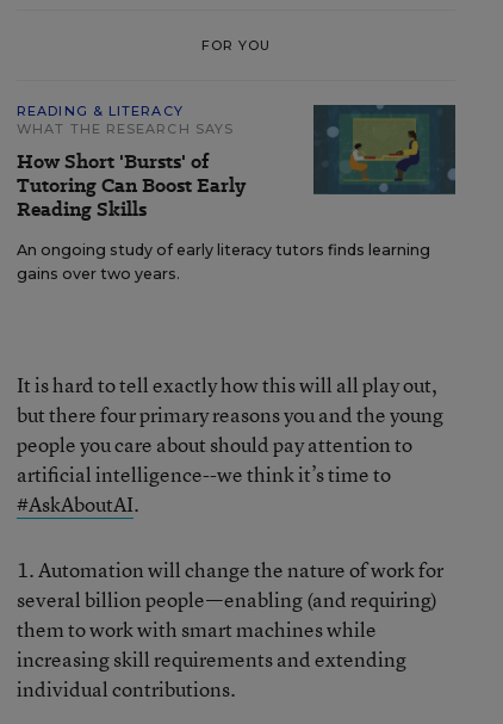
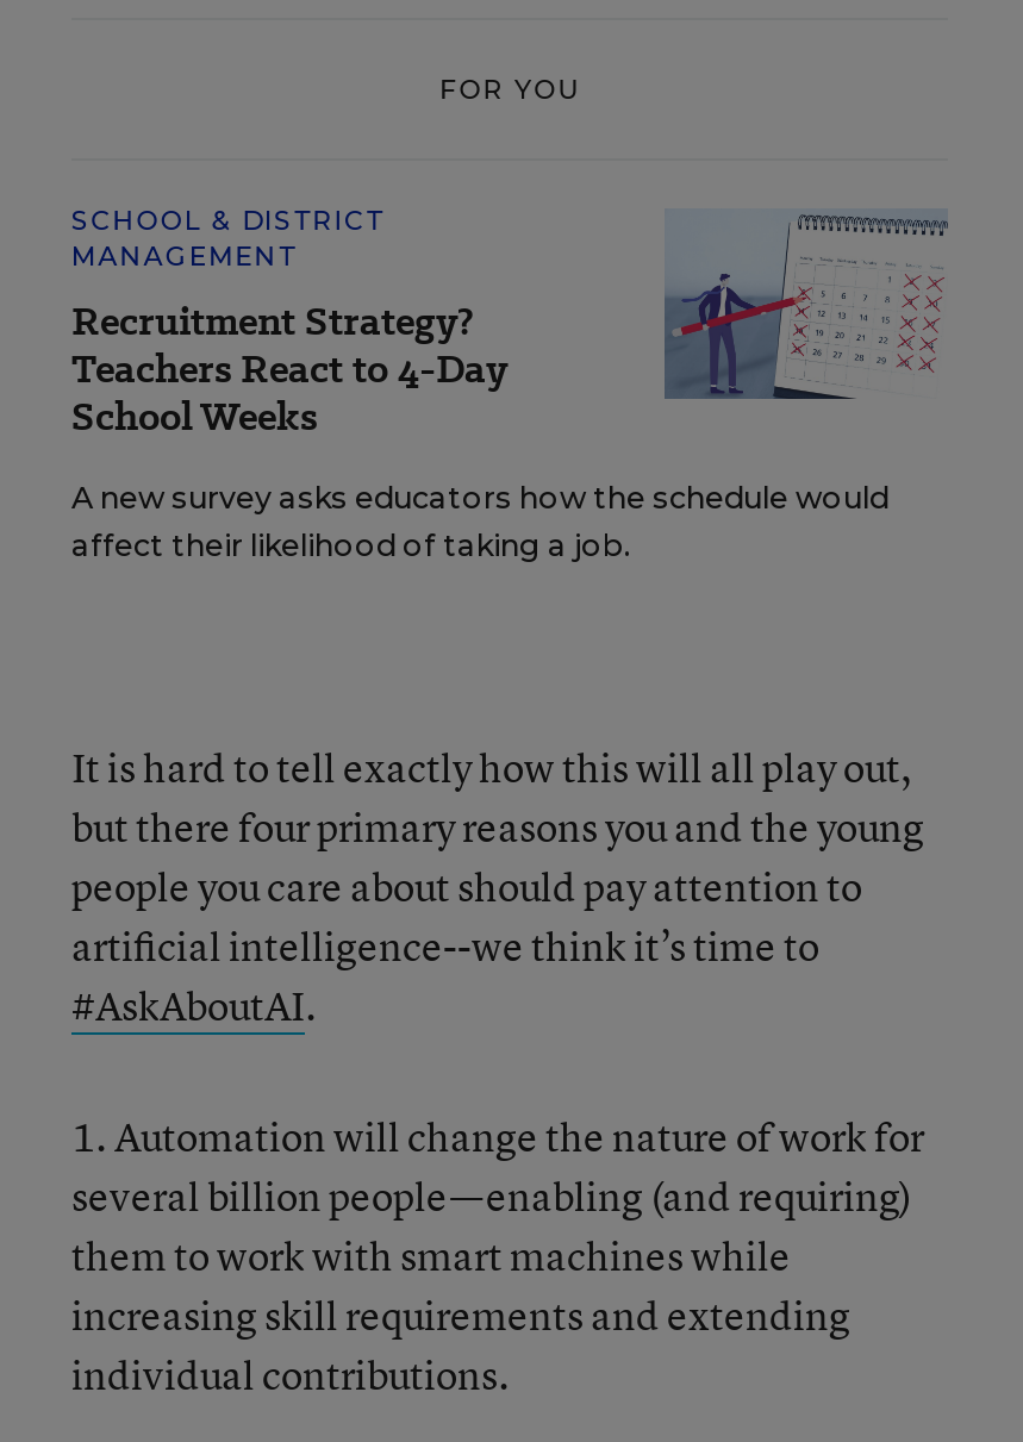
- READING & LITERACY
- WHAT THE RESEARCH SAYS
- How Short 'Bursts' of
- Tutoring Can Boost Early
- Reading Skills
+ SCHOOL & DISTRICT
+ MANAGEMENT
+ Recruitment Strategy?
+ Teachers React to 4-Day
+ School Weeks

- [image]
- An ongoing study of early literacy tutors finds learning
- gains over two years.
+ [image]
+ A new survey asks educators how the schedule would
+ affect their likelihood of taking a job.
